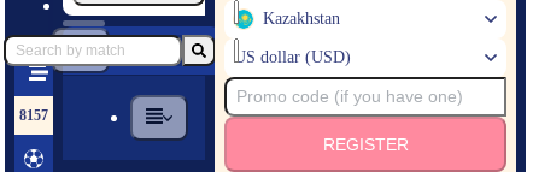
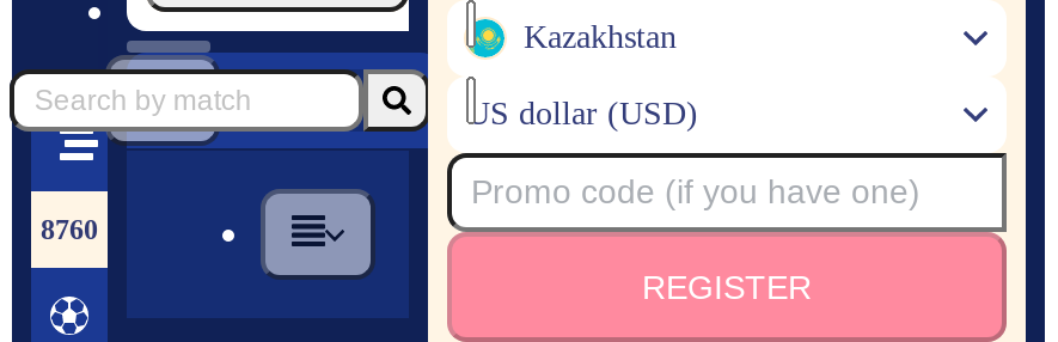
- 8157
+ 8760
